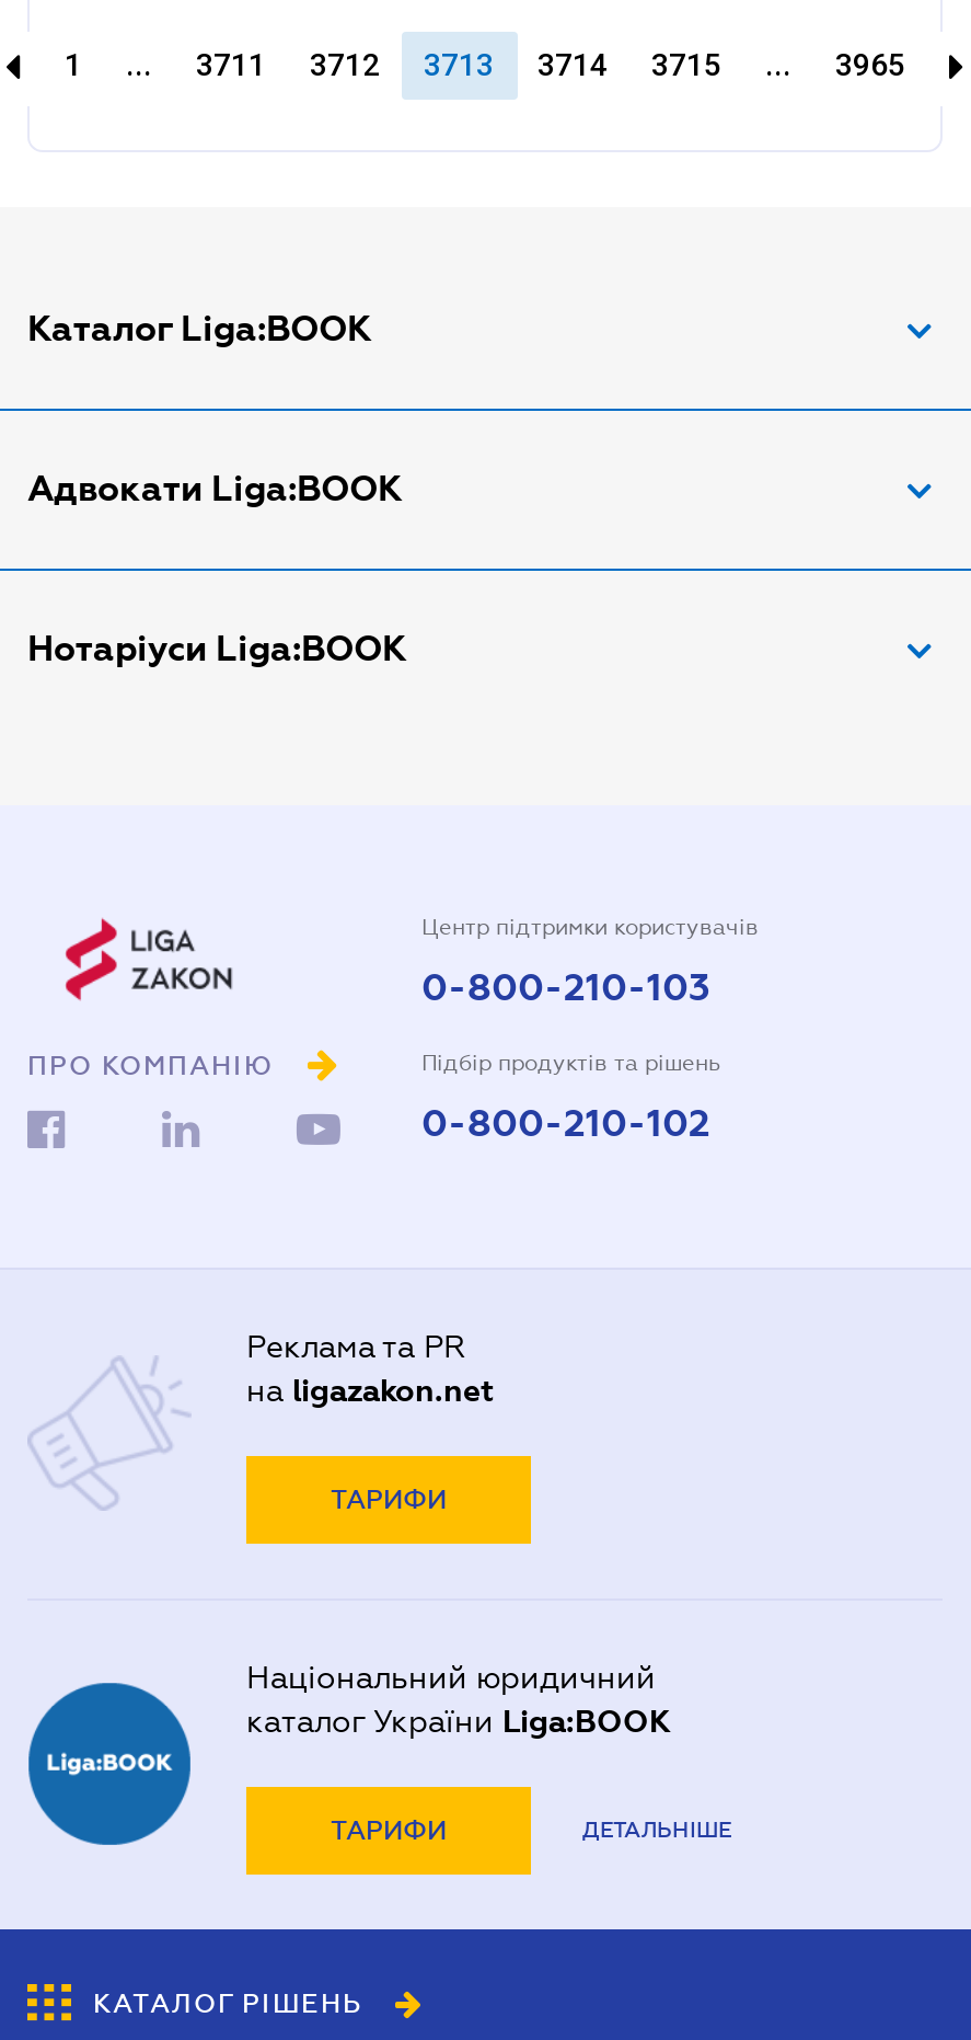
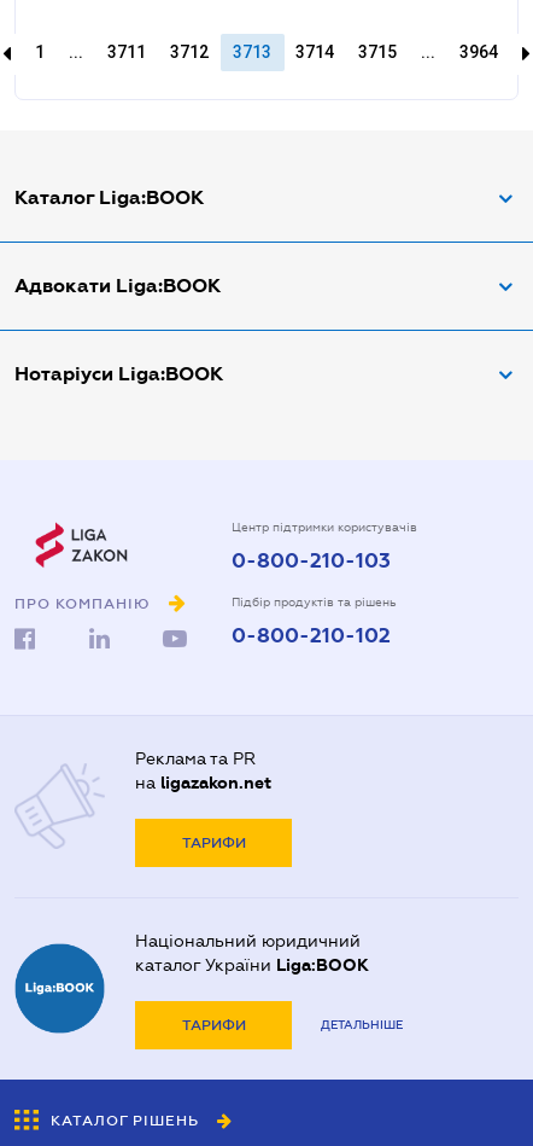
- 3965
+ 3964
